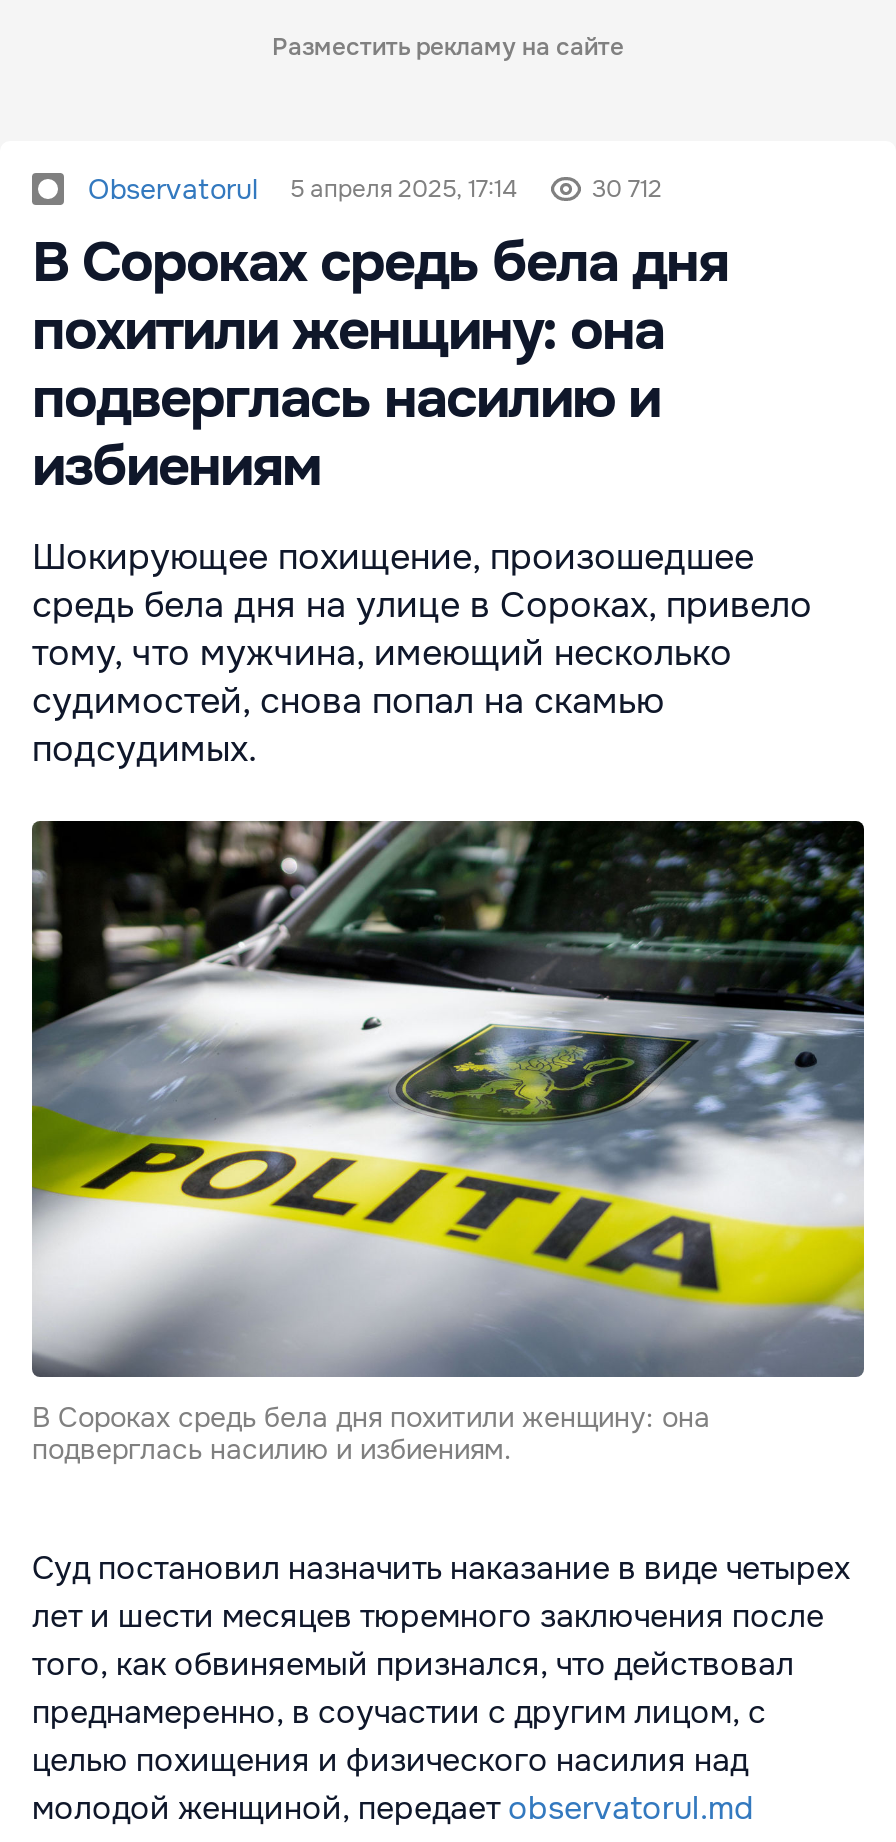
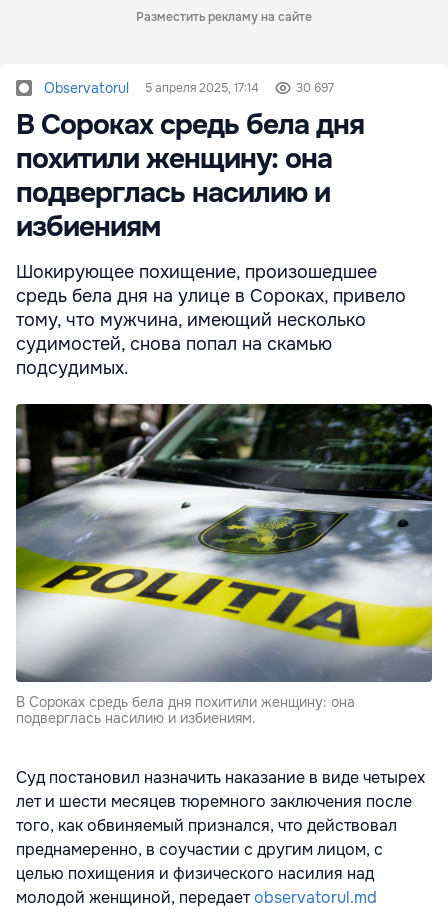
- 30 712
+ 30 697
